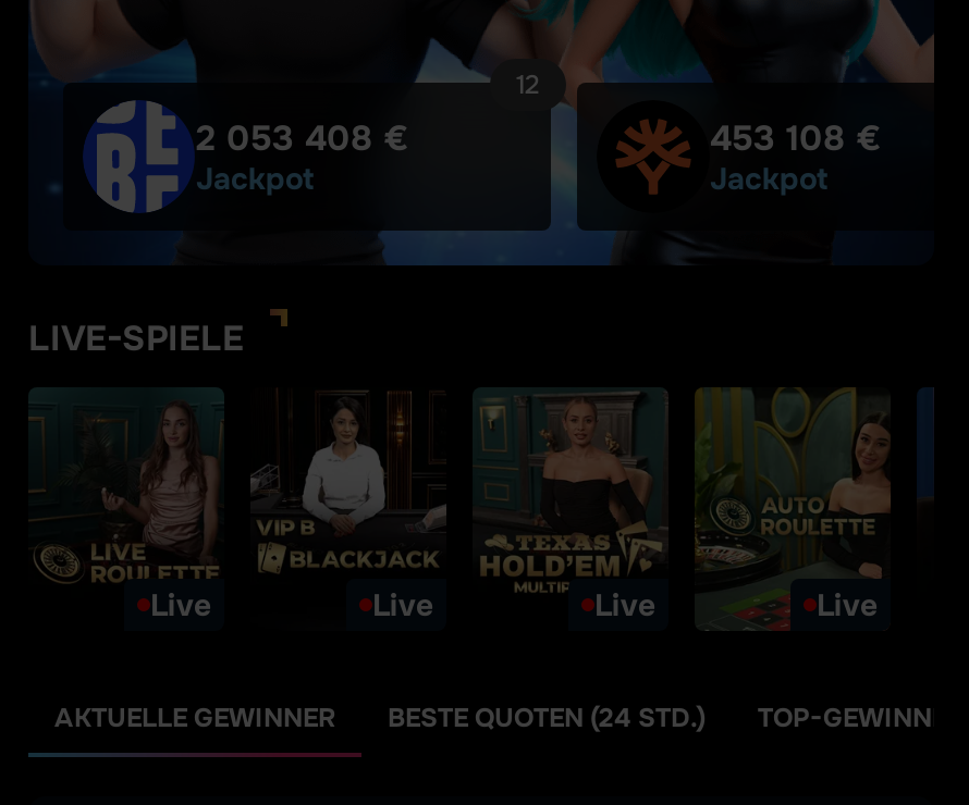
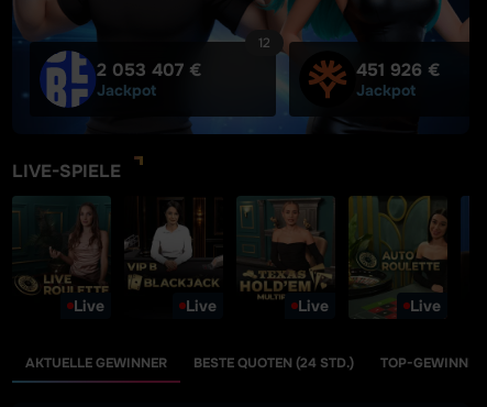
- 2 053 408 €
+ 2 053 407 €

- 453 108 €
+ 451 926 €
